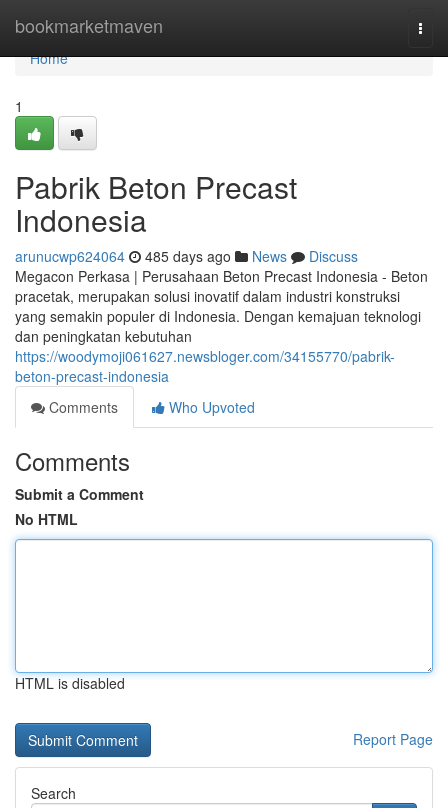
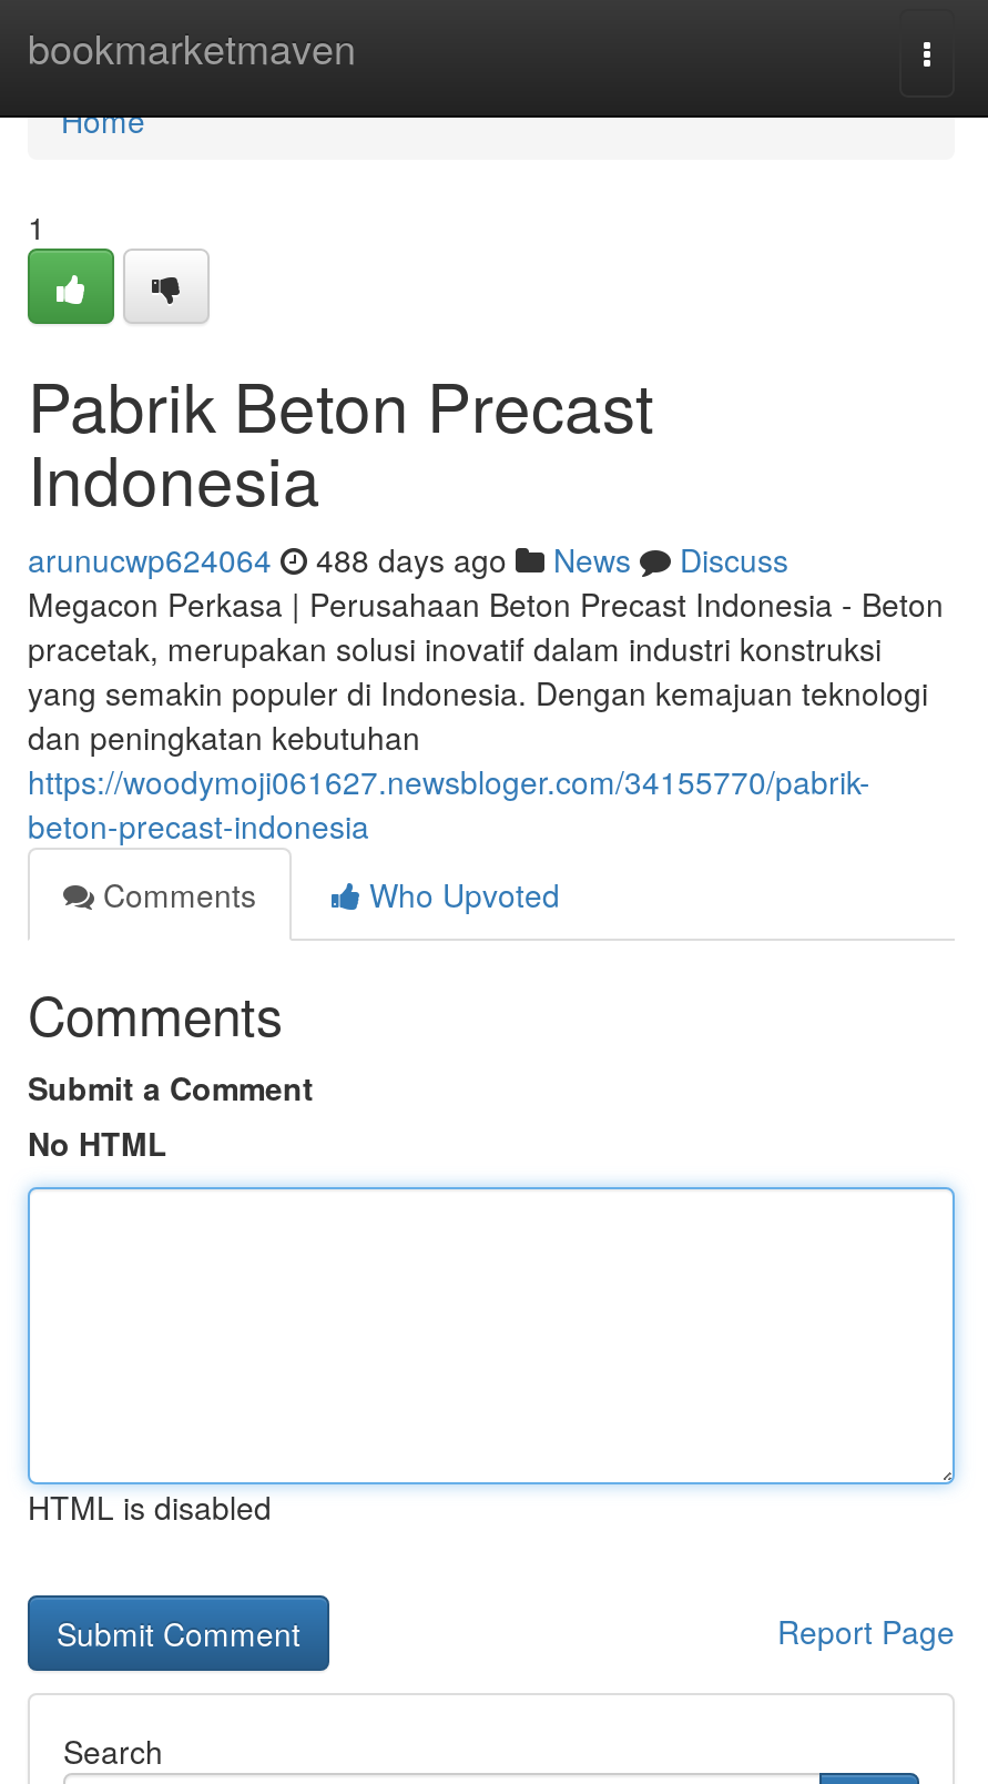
- arunucwp624064 485 days ago News Discuss
+ arunucwp624064 488 days ago News Discuss
